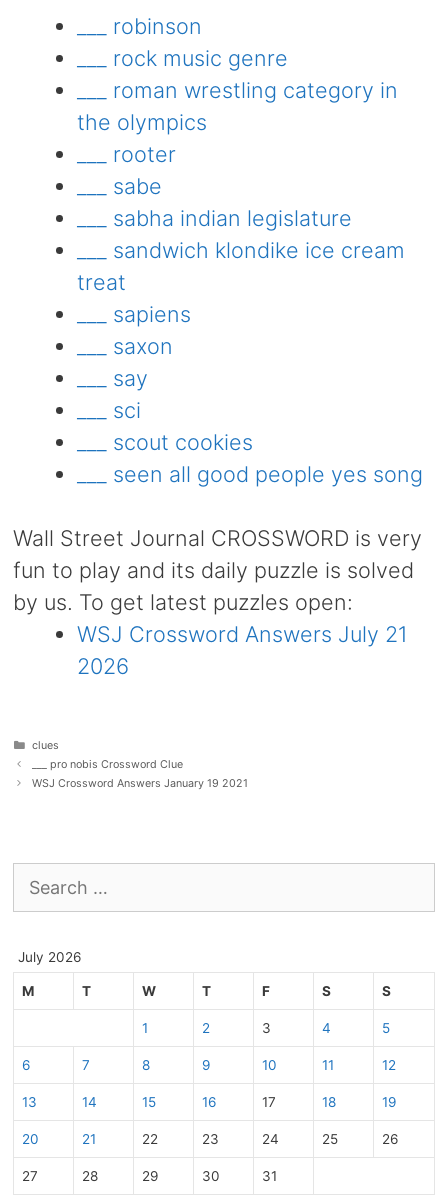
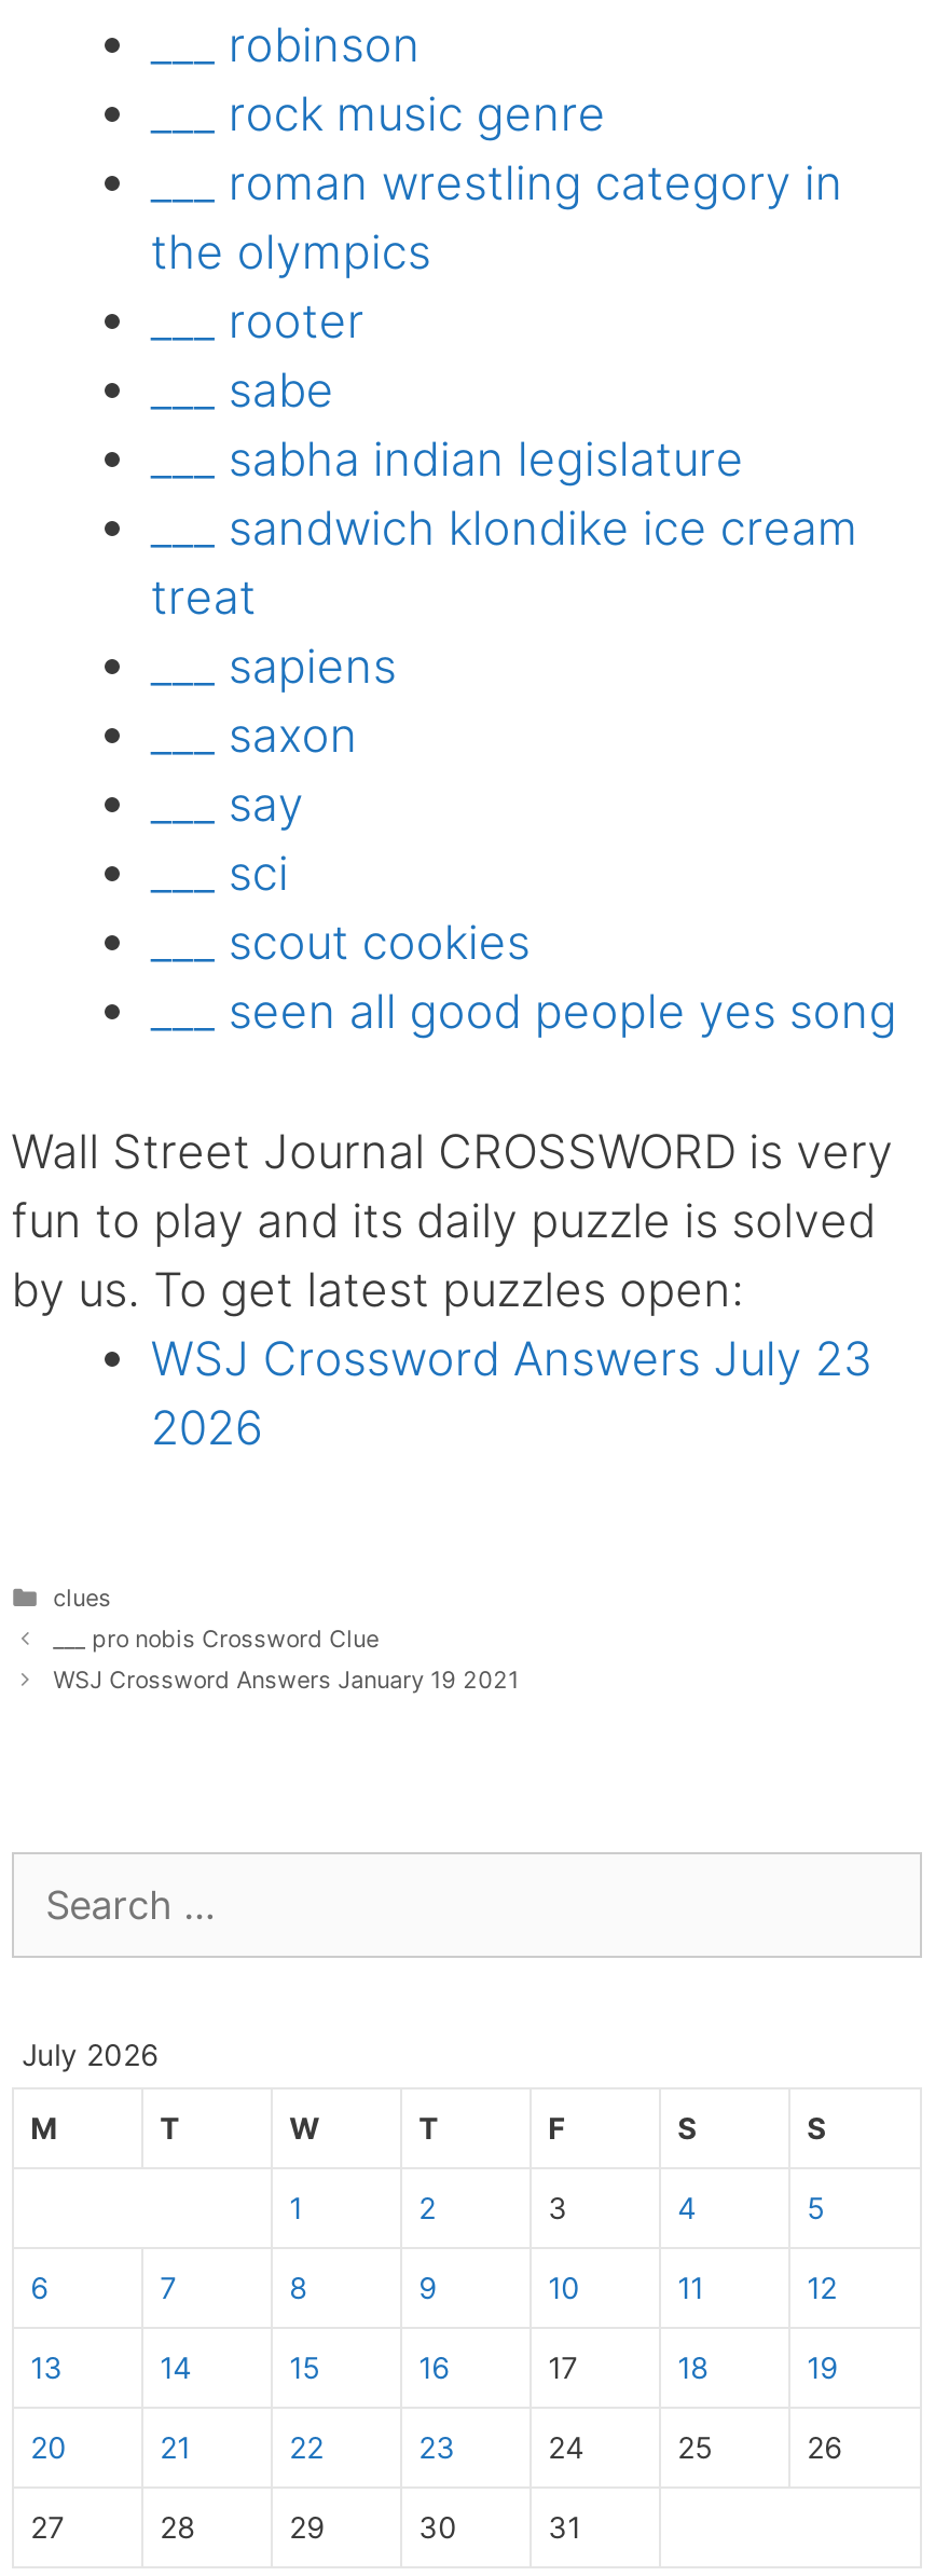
- WSJ Crossword Answers July 21
+ WSJ Crossword Answers July 23
